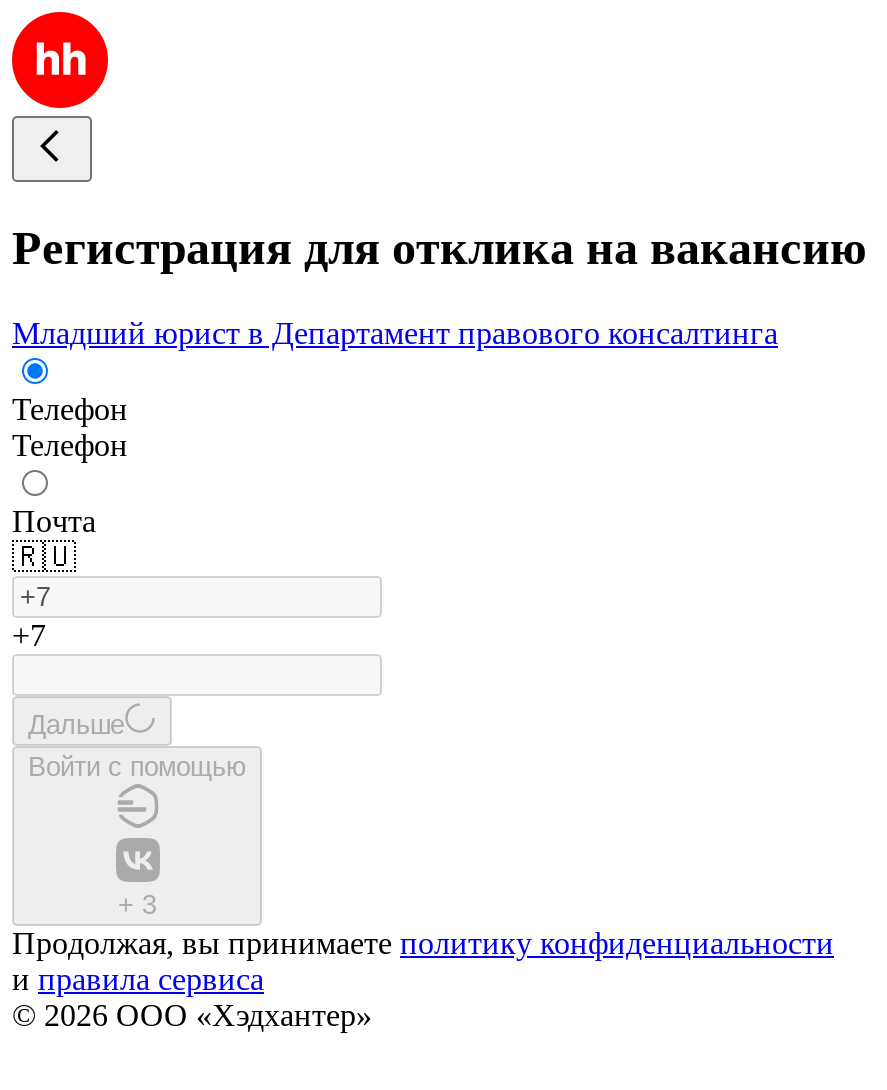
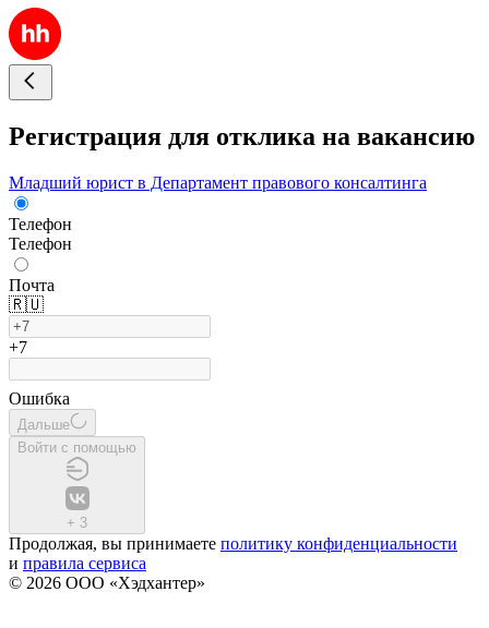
+ Ошибка
